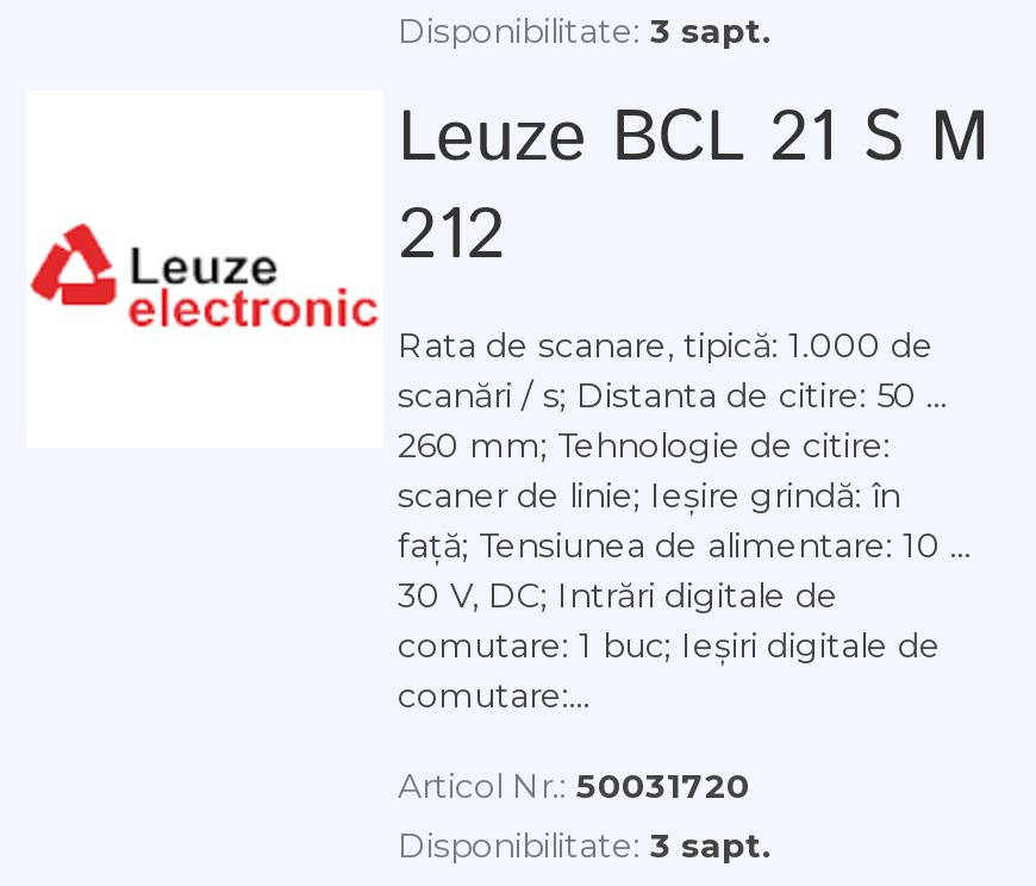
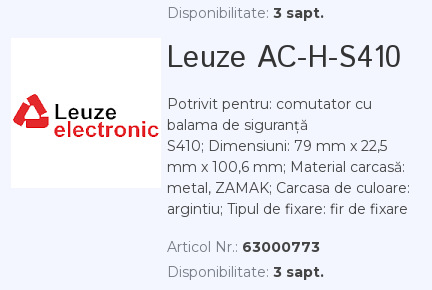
- Leuze BCL 21 S M
- 212
- Rata de scanare, tipică: 1.000 de
- scanări / s; Distanta de citire: 50 ...
- 260 mm; Tehnologie de citire:
- scaner de linie; Ieșire grindă: în
- față; Tensiunea de alimentare: 10 ...
- 30 V, DC; Intrări digitale de
- comutare: 1 buc; Ieșiri digitale de
- comutare:...
+ Leuze AC-H-S410
+ Potrivit pentru: comutator cu
+ balama de siguranță
+ S410; Dimensiuni: 79 mm x 22,5
+ mm x 100,6 mm; Material carcasă:
+ metal, ZAMAK; Carcasa de culoare:
+ argintiu; Tipul de fixare: fir de fixare

- Articol Nr.: 50031720
+ Articol Nr.: 63000773
